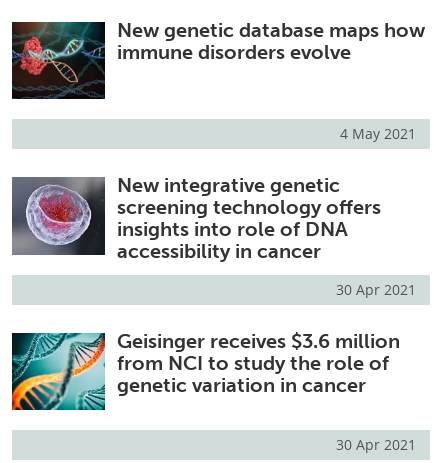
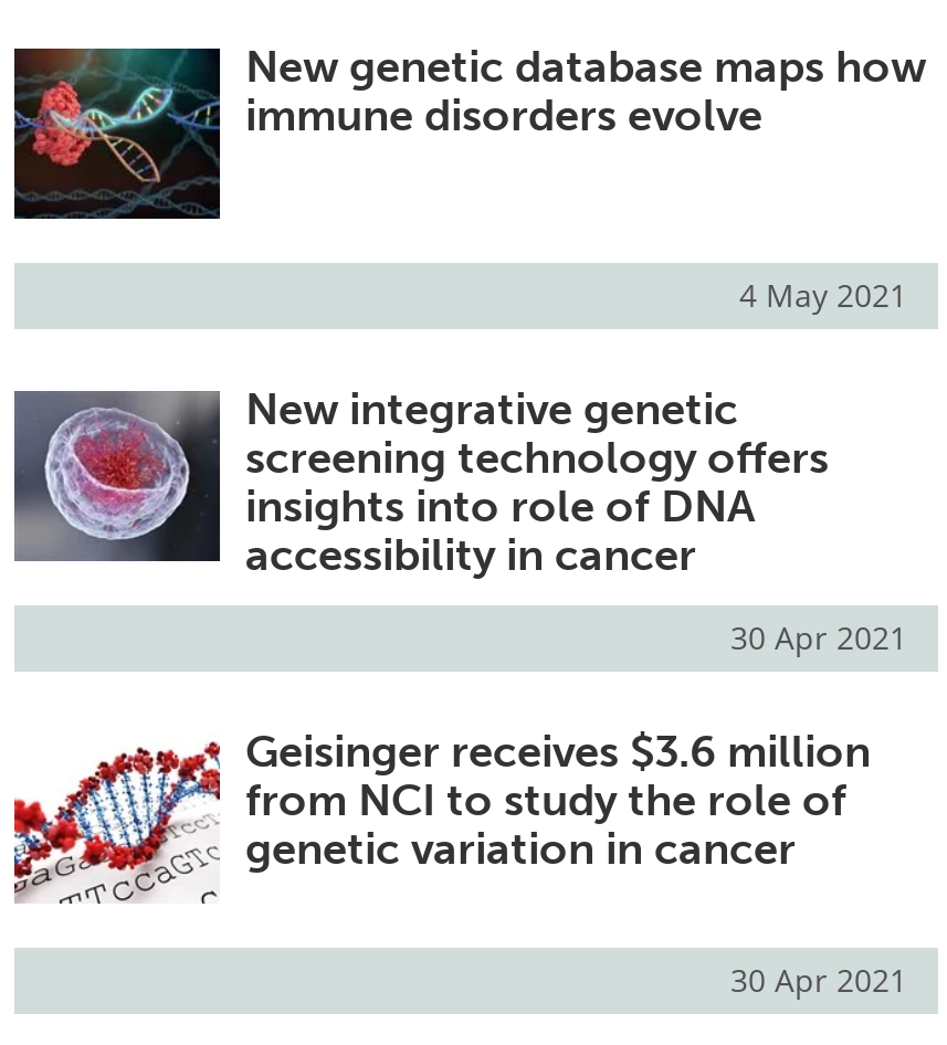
- [image]
+ [image]
